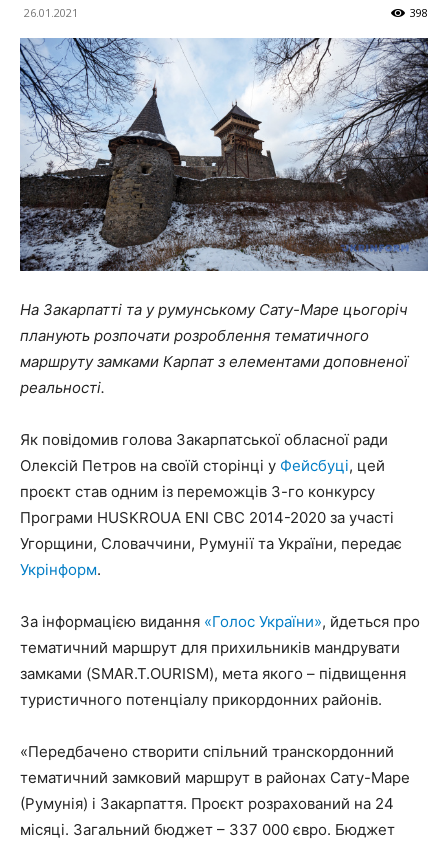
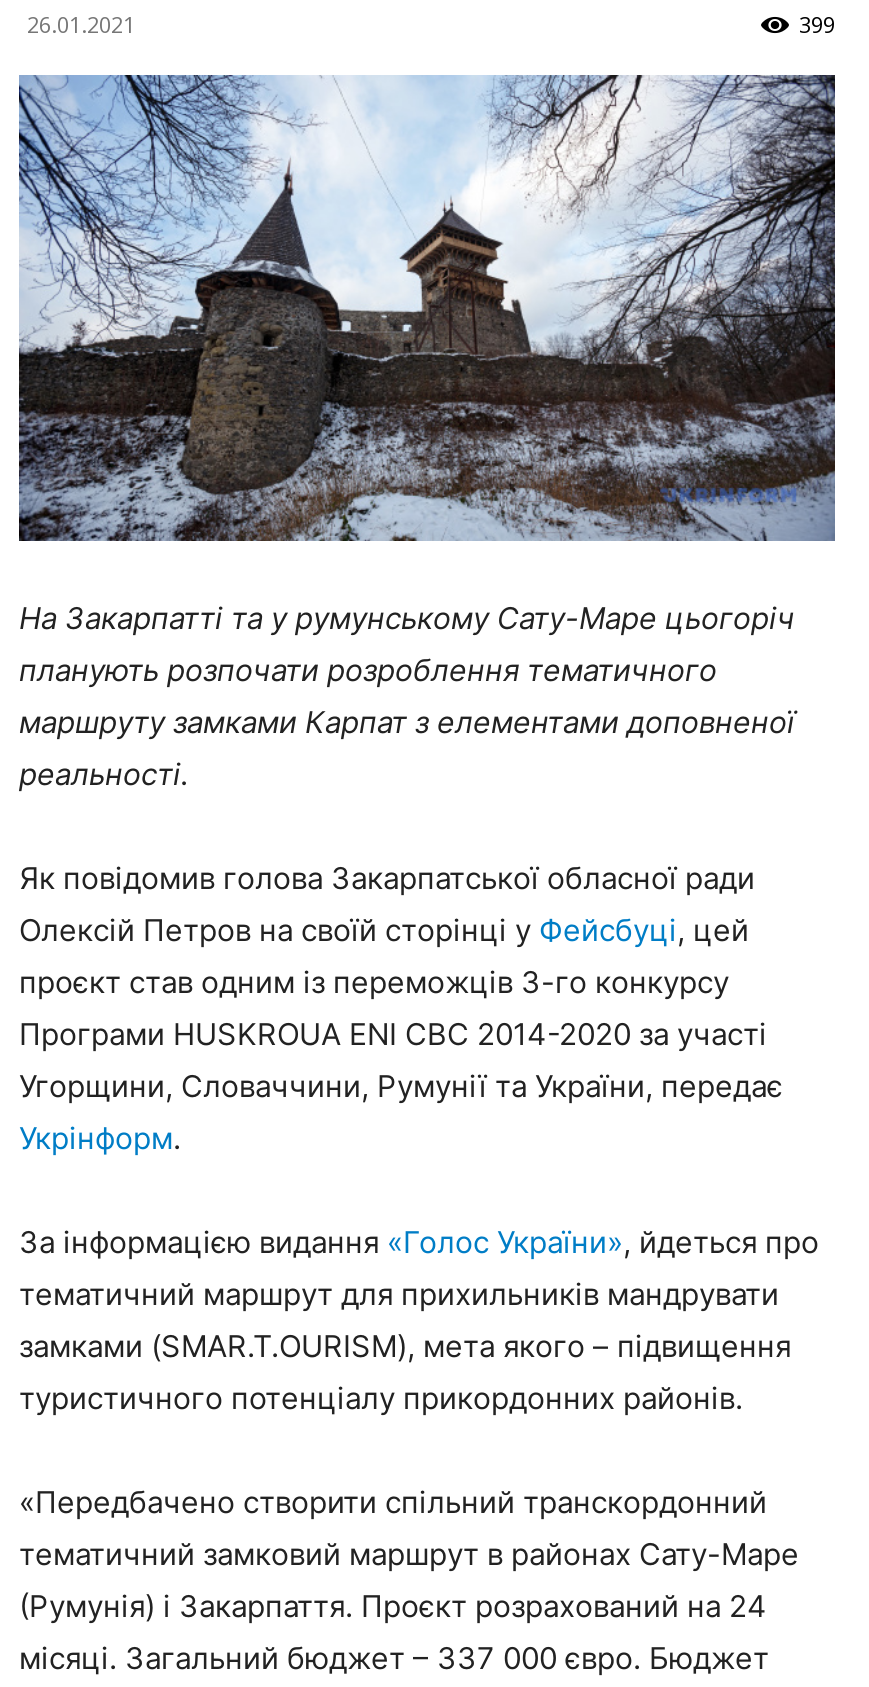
- 398
+ 399
